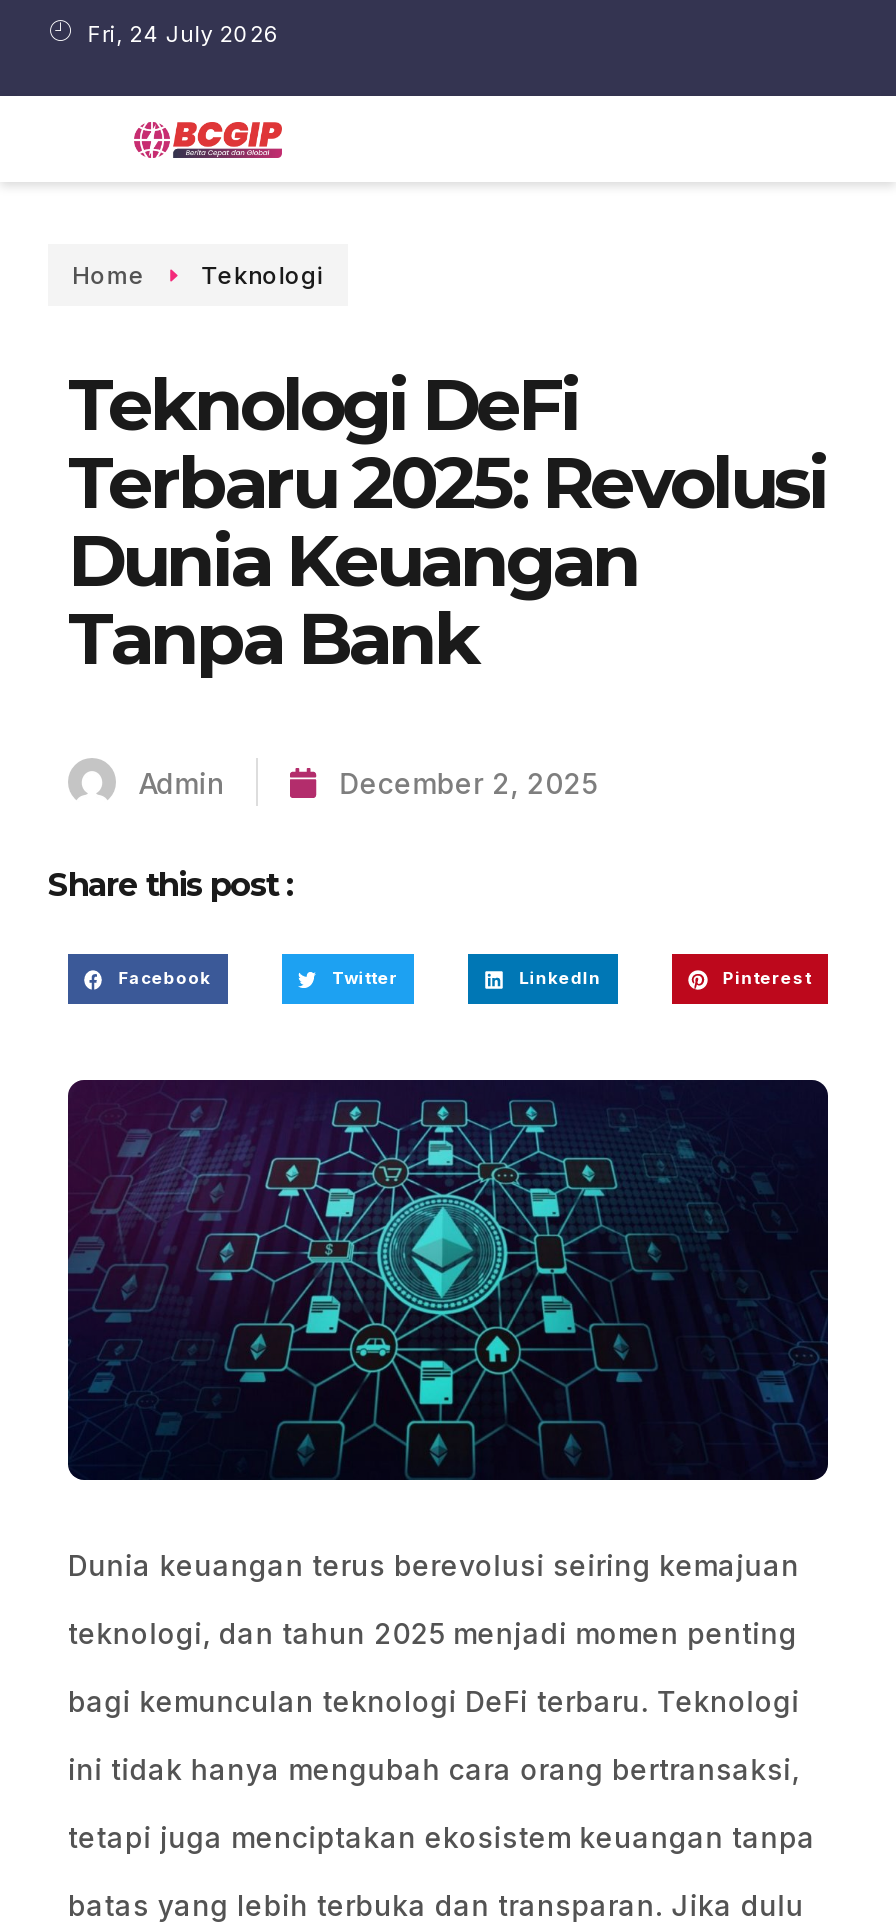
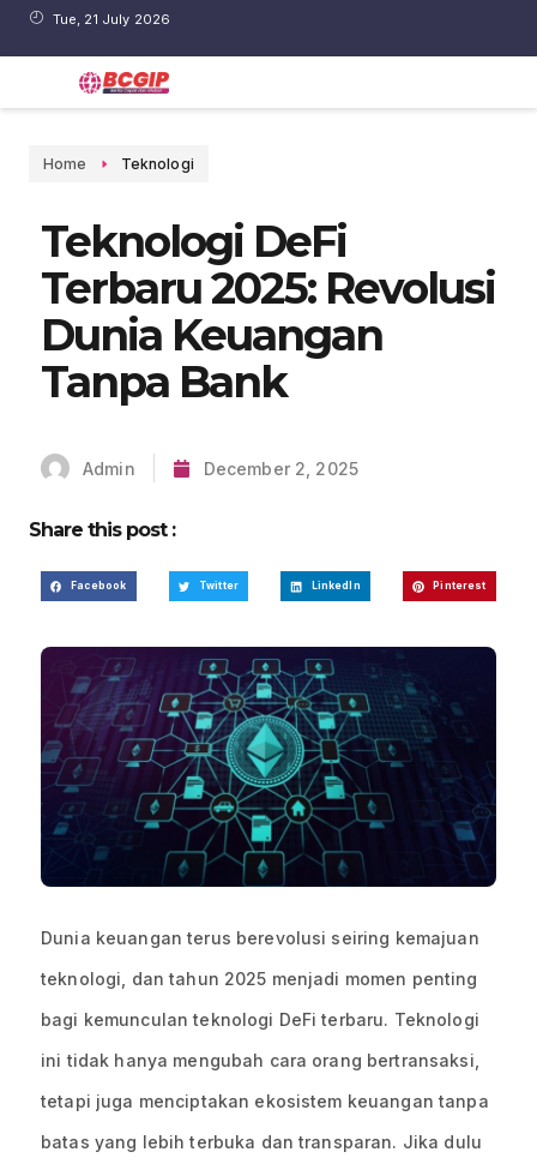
- Fri, 24 July 2026
+ Tue, 21 July 2026
